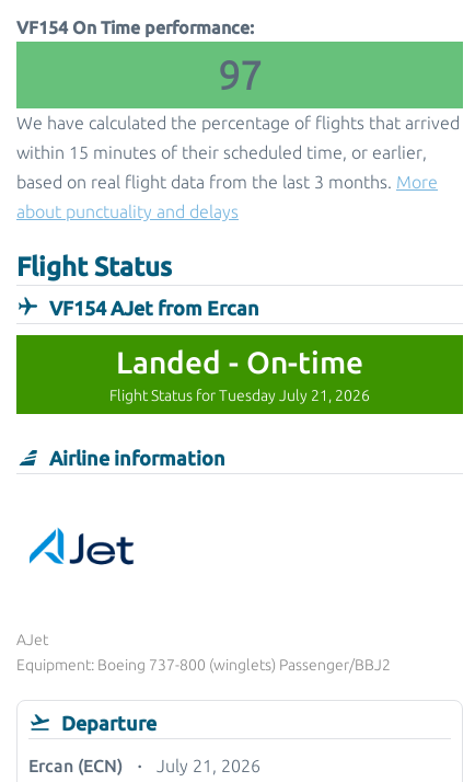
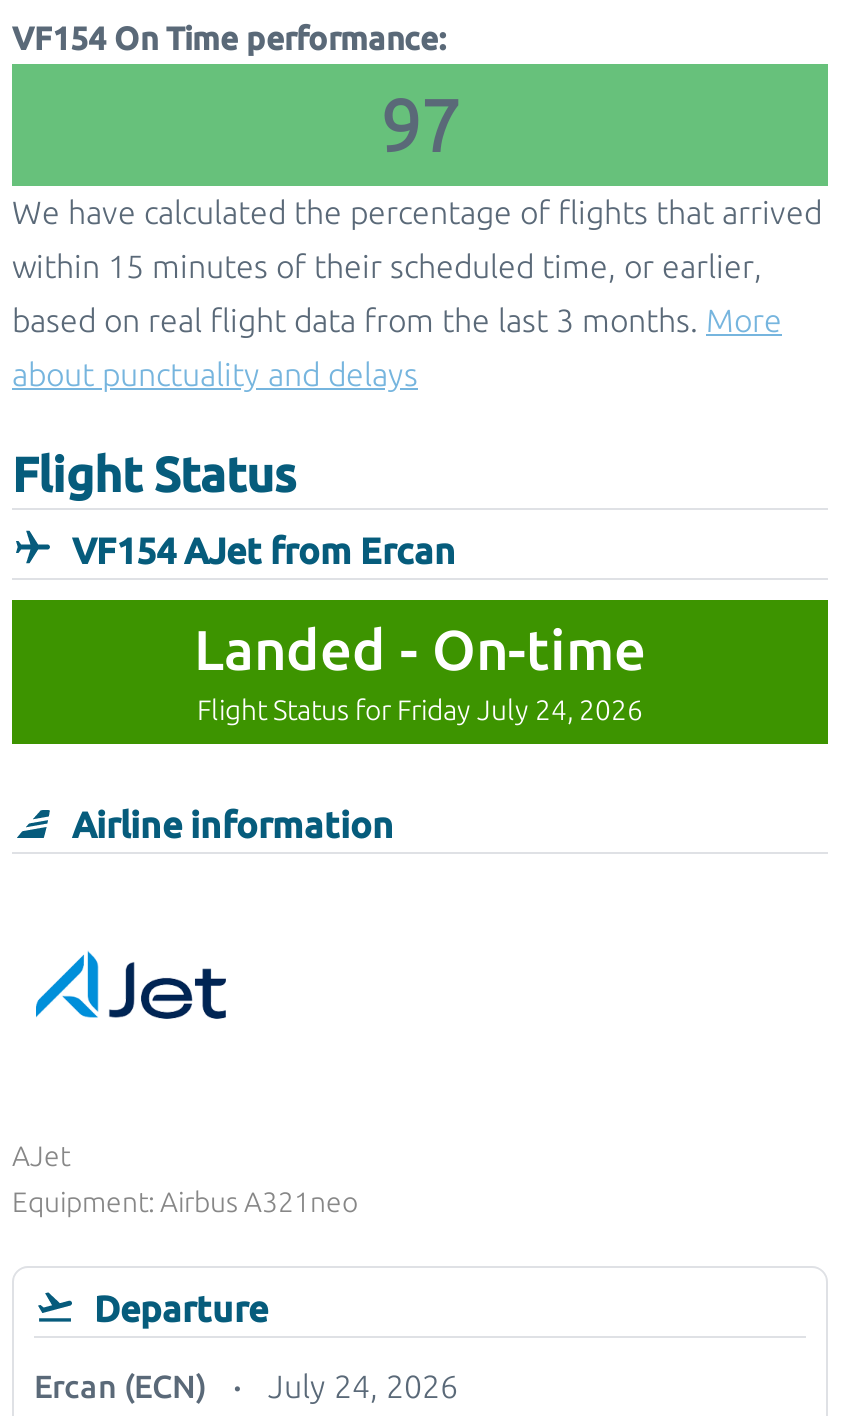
- Flight Status for Tuesday July 21, 2026
+ Flight Status for Friday July 24, 2026

- Equipment: Boeing 737-800 (winglets) Passenger/BBJ2
+ Equipment: Airbus A321neo

- Ercan (ECN) July 21, 2026
+ Ercan (ECN) July 24, 2026
